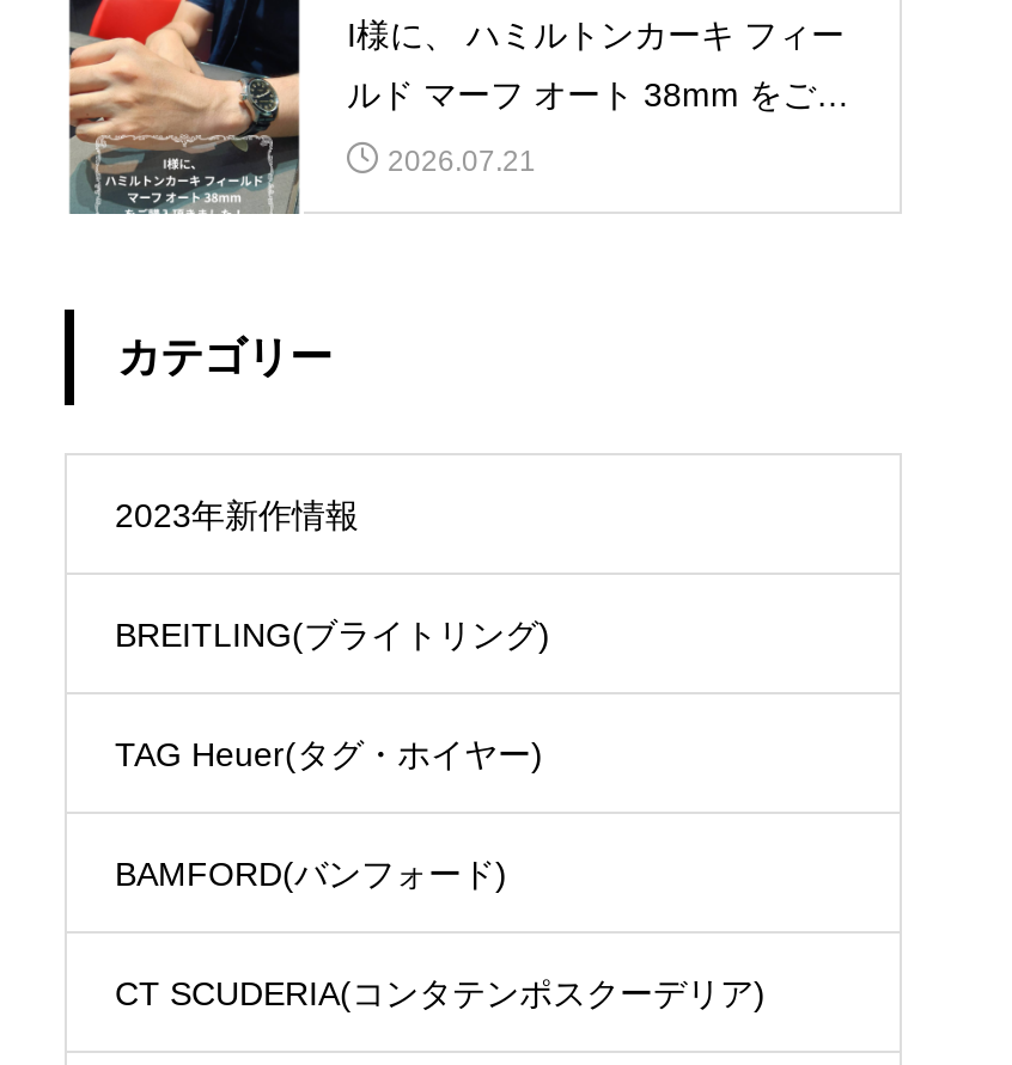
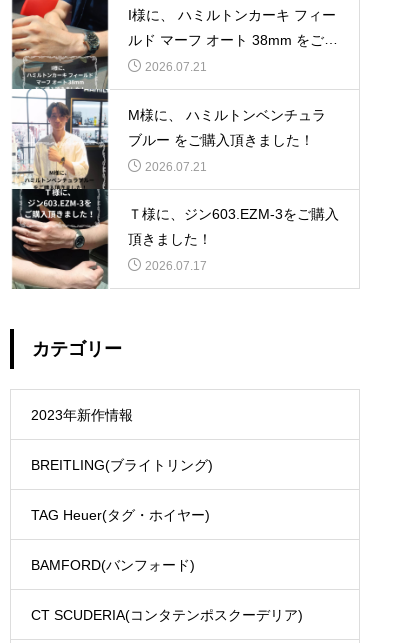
+ [image]
+ M様に、 ハミルトンベンチュラ
+ ブルー をご購入頂きました！
+ 2026.07.21
+ Ｔ様に、ジン603.EZM-3をご購入
+ 頂きました！
+ 2026.07.17
